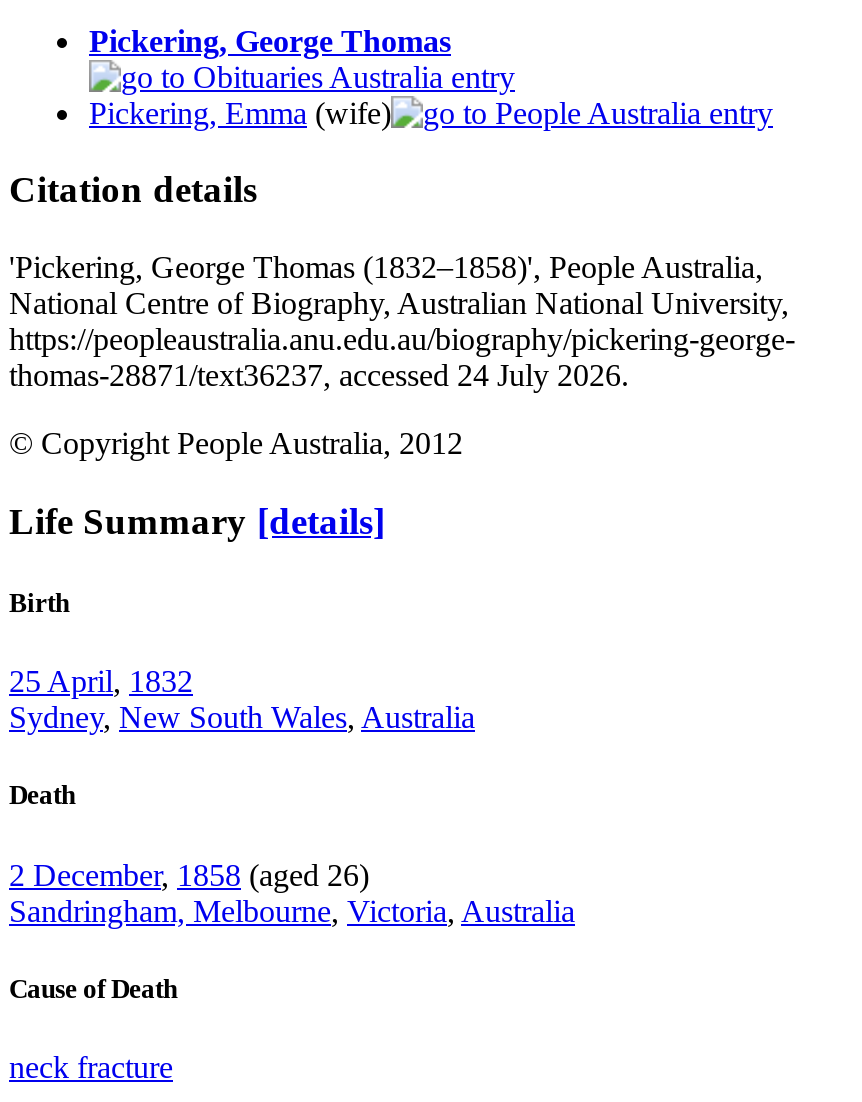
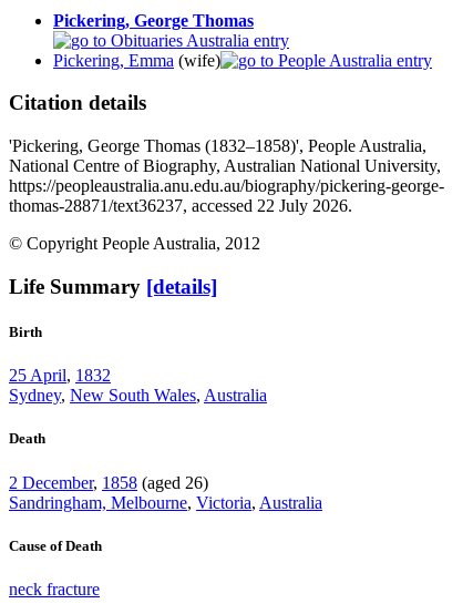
- thomas-28871/text36237, accessed 24 July 2026.
+ thomas-28871/text36237, accessed 22 July 2026.
